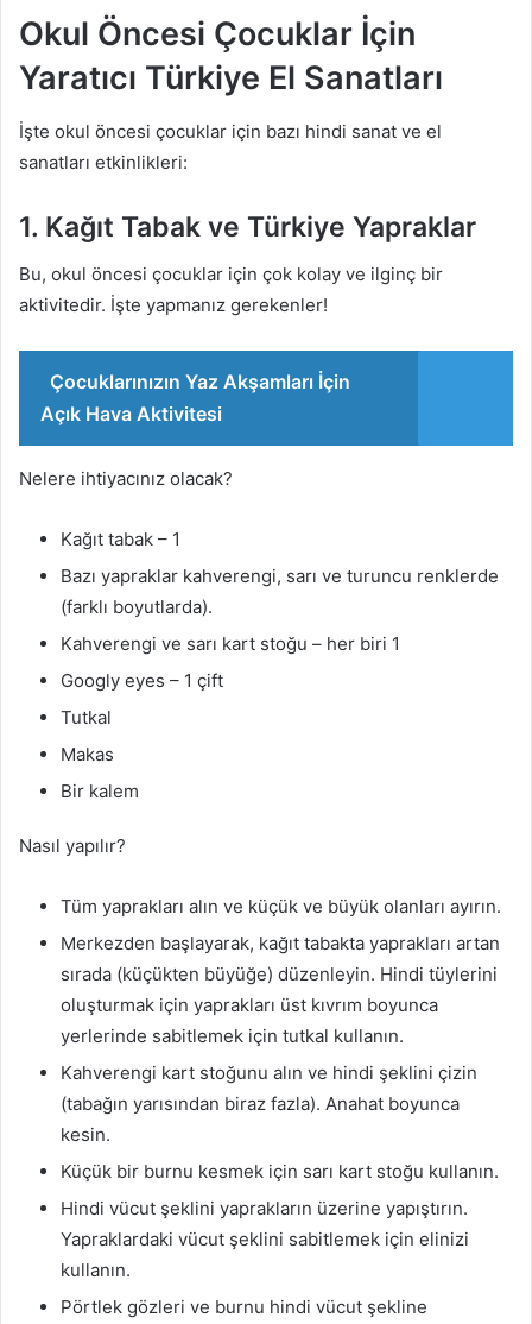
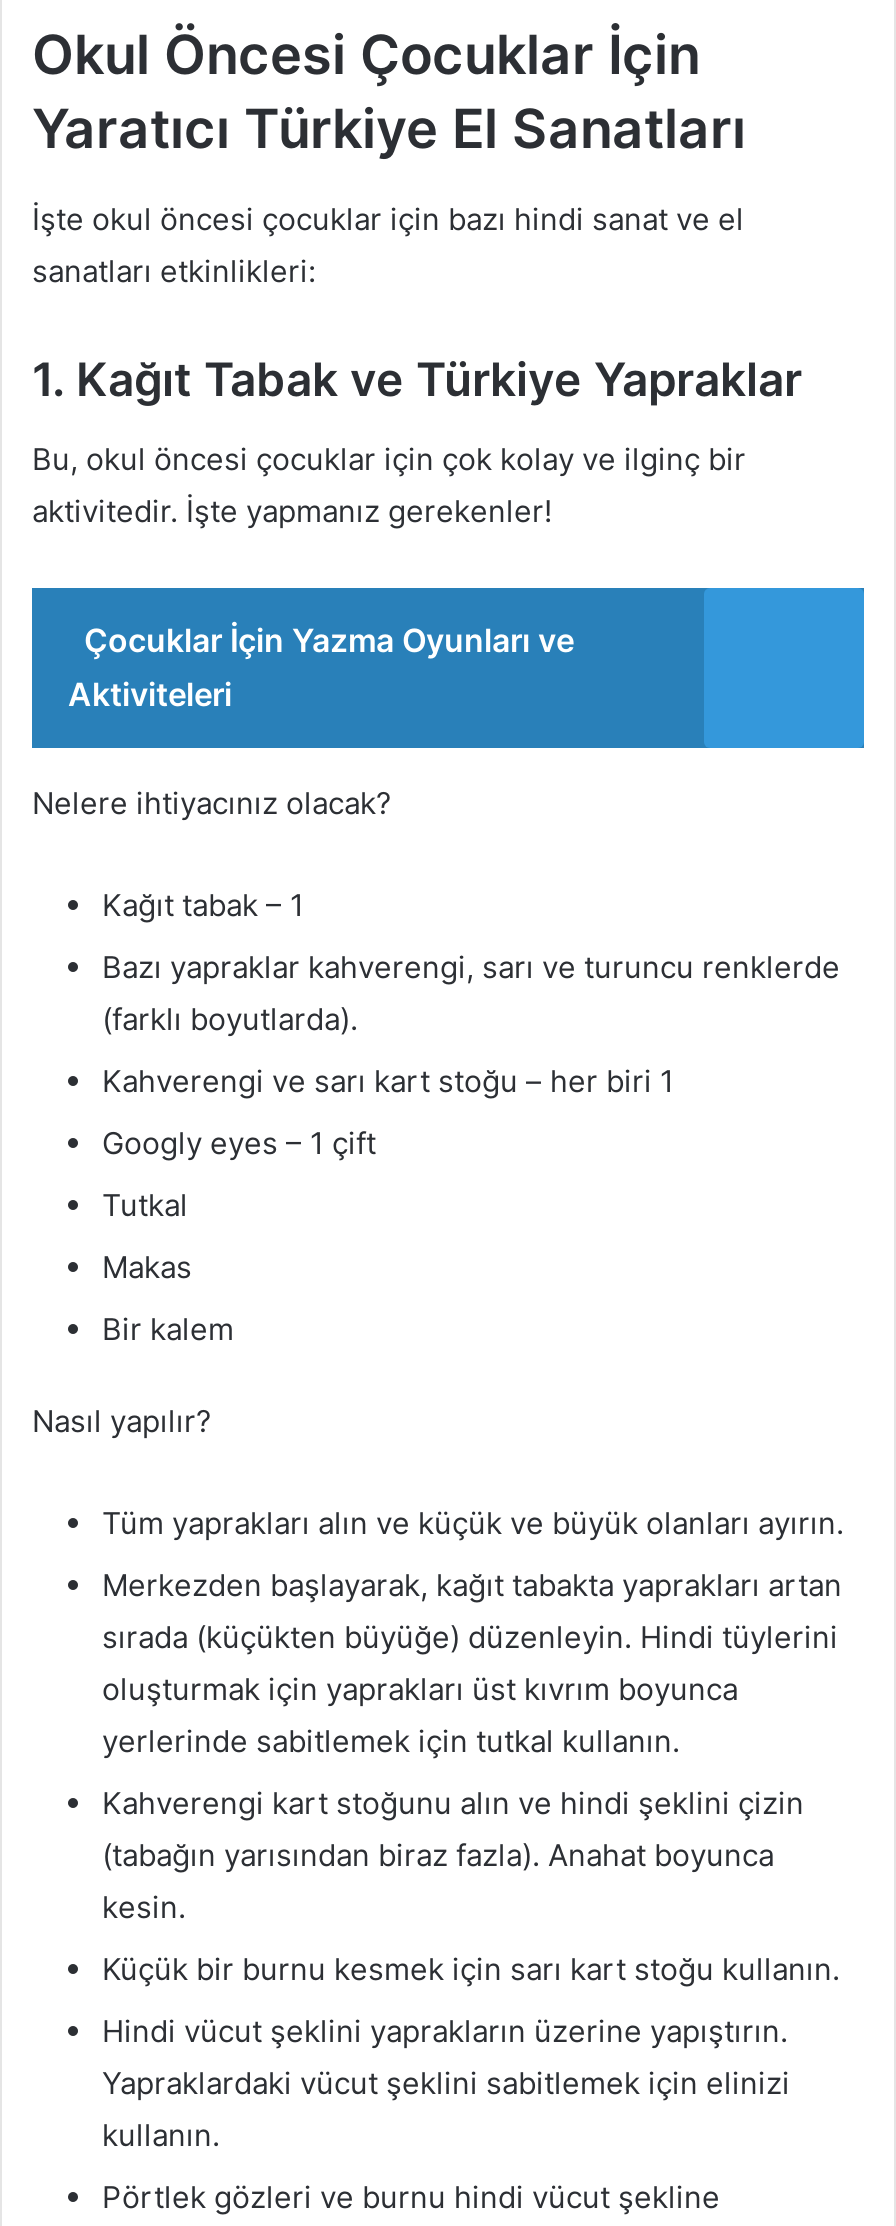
- Çocuklarınızın Yaz Akşamları İçin
- Açık Hava Aktivitesi
+ Çocuklar İçin Yazma Oyunları ve
+ Aktiviteleri
